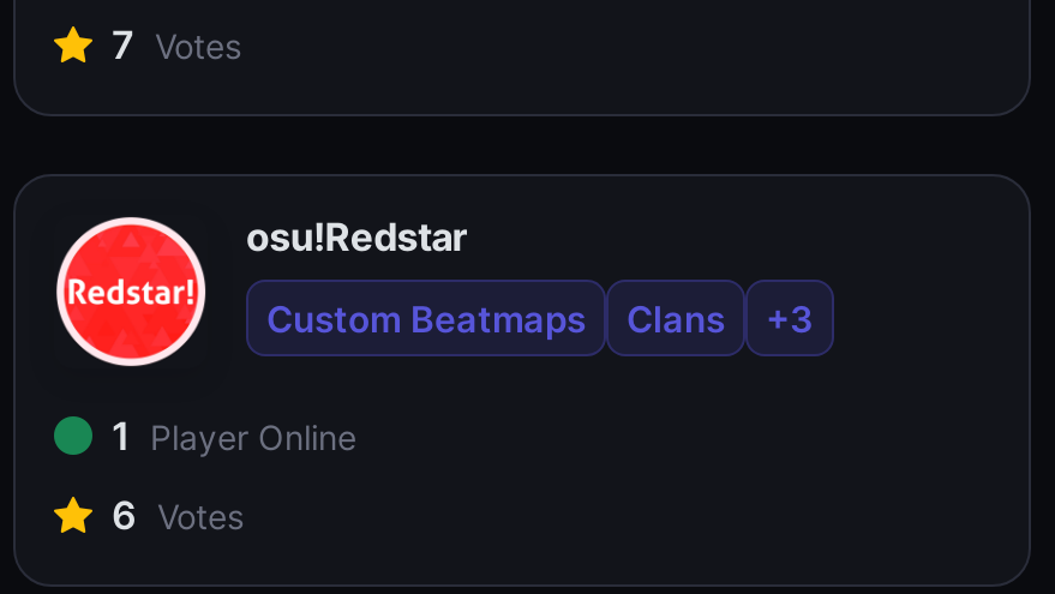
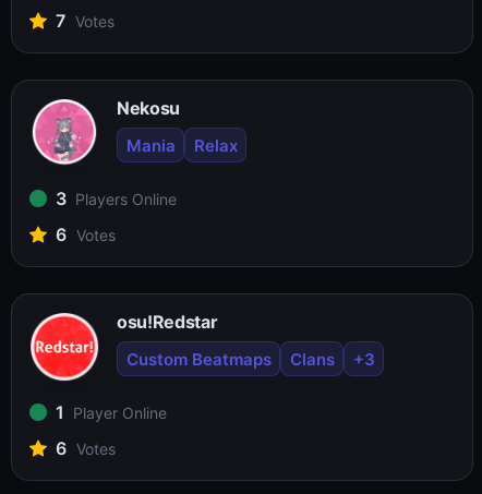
+ [image]
+ Nekosu
+ Mania
+ Relax
+ 3 Players Online
+ 6 Votes
